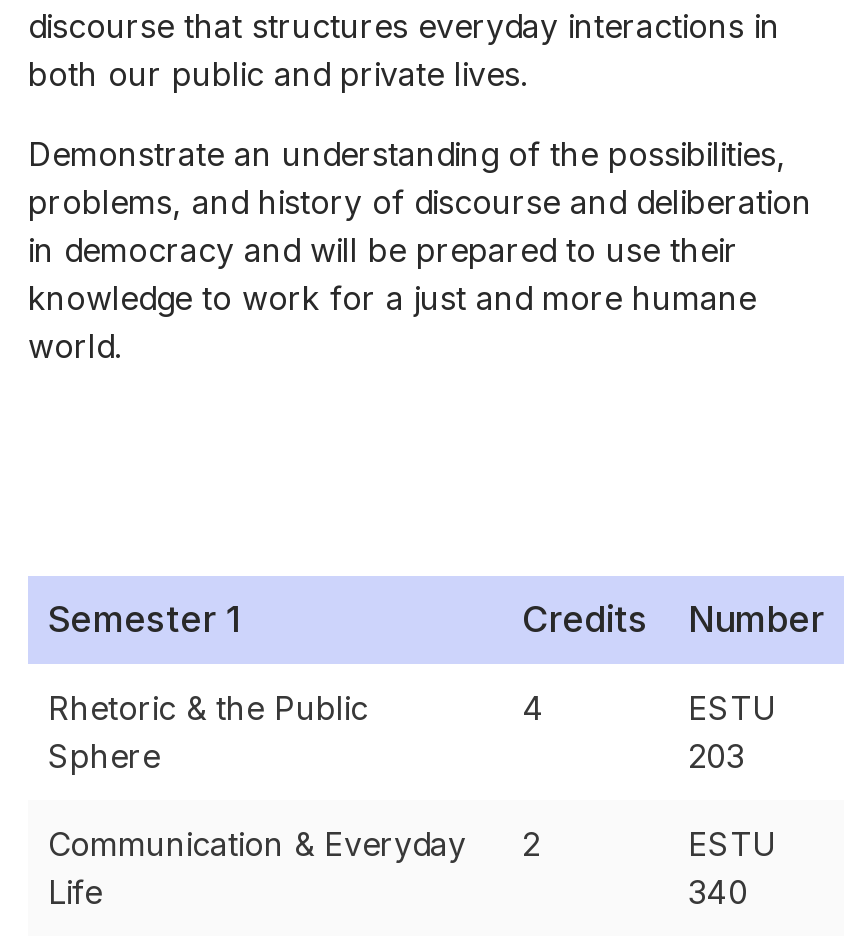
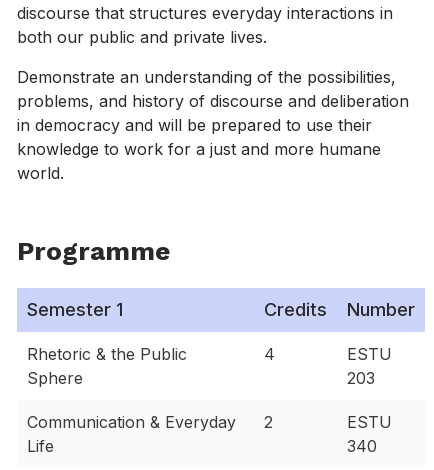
+ Programme
